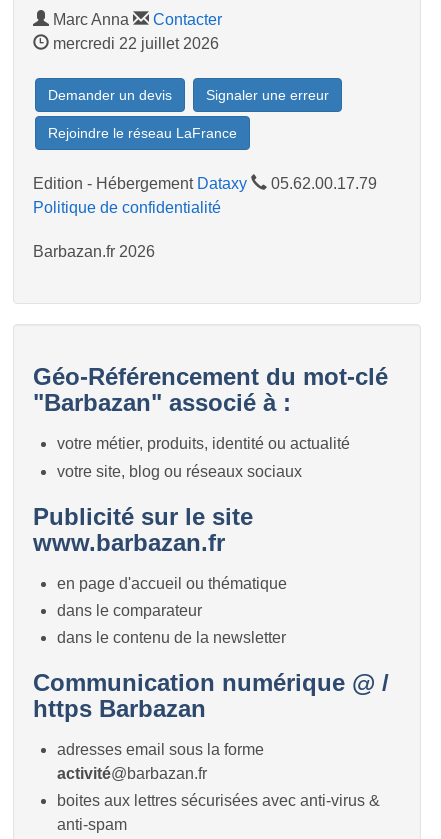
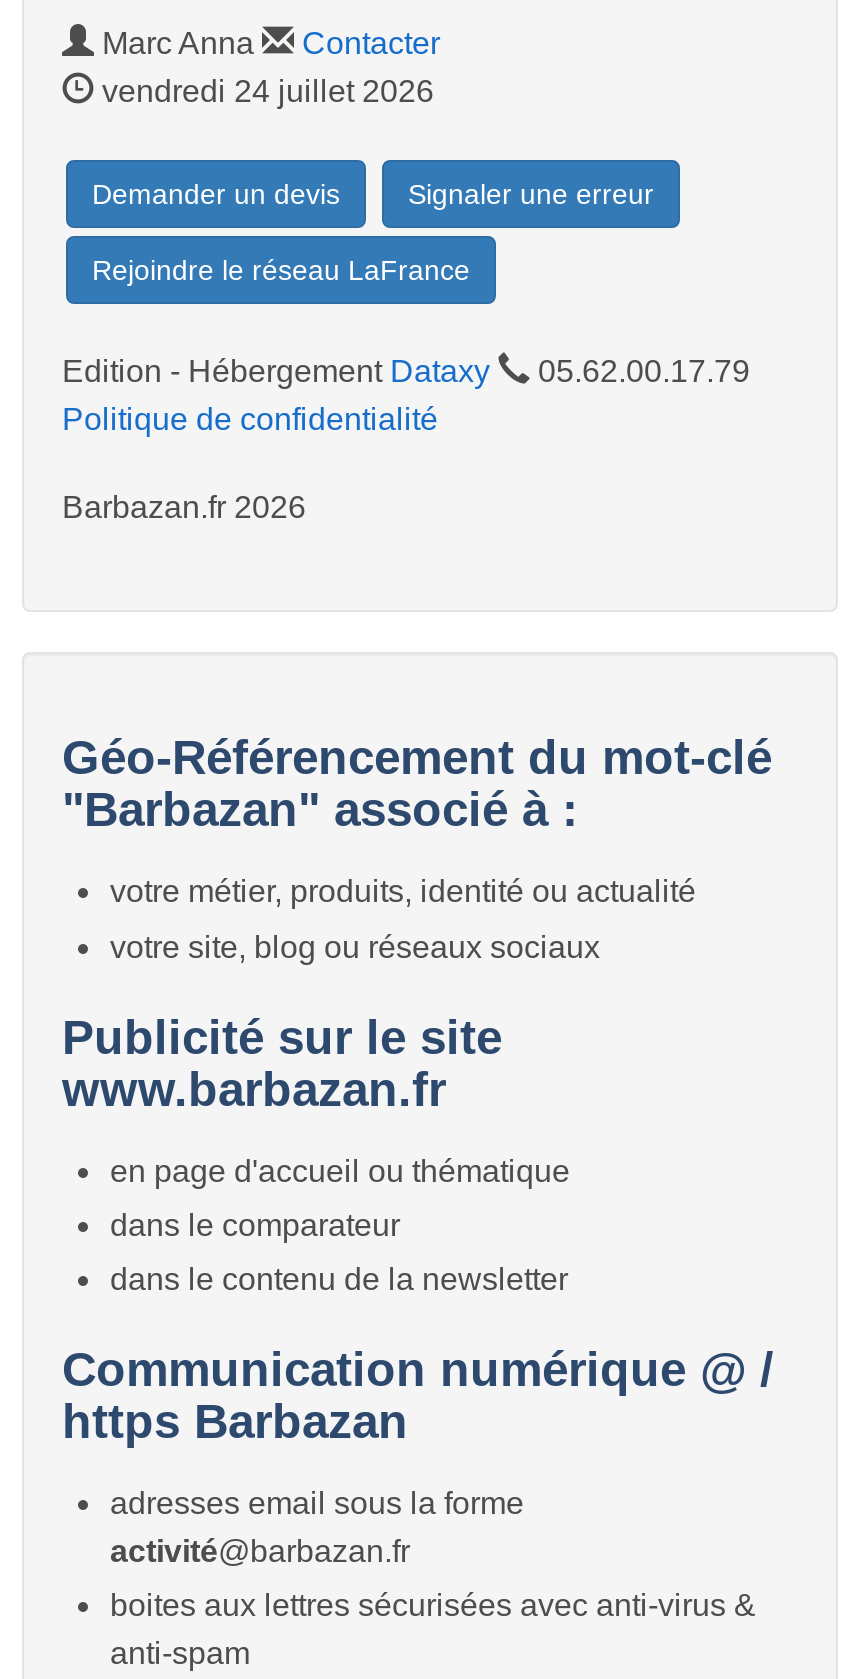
- mercredi 22 juillet 2026
+ vendredi 24 juillet 2026
